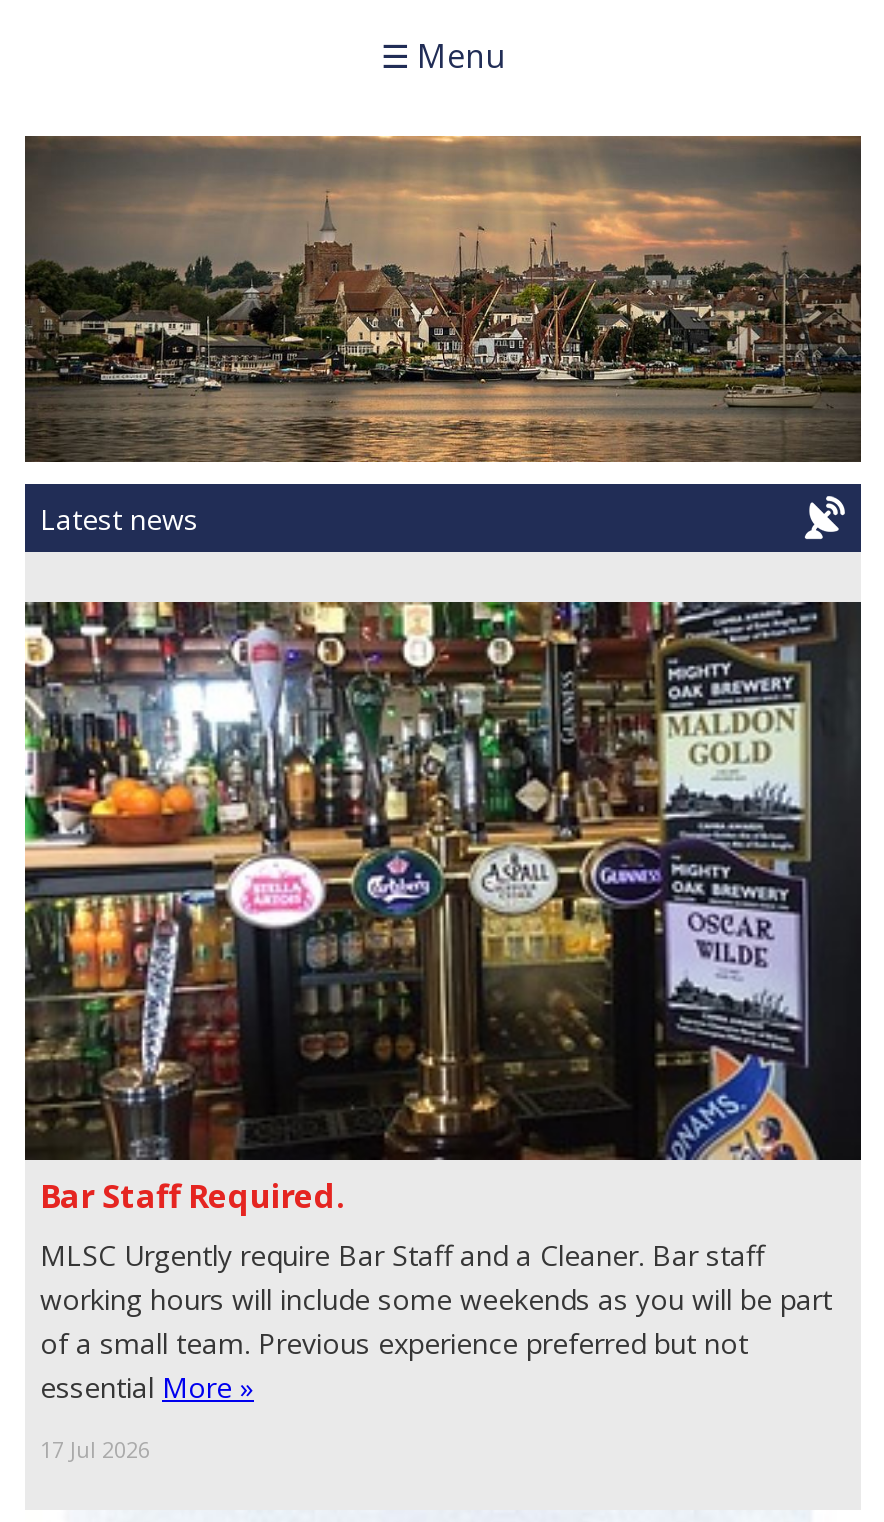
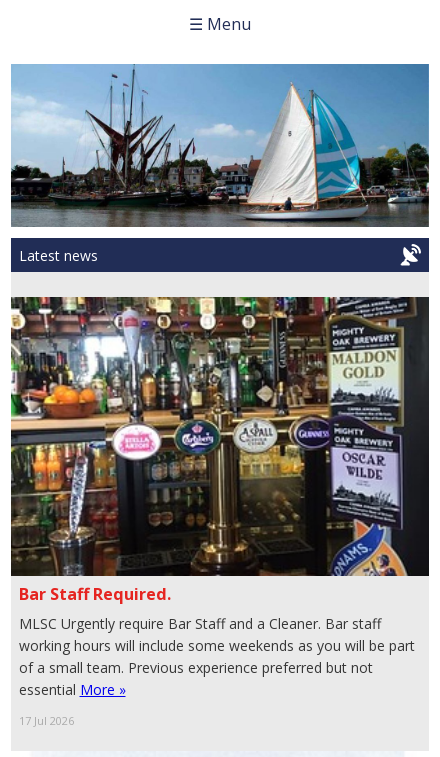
- [image]
+ [image]
